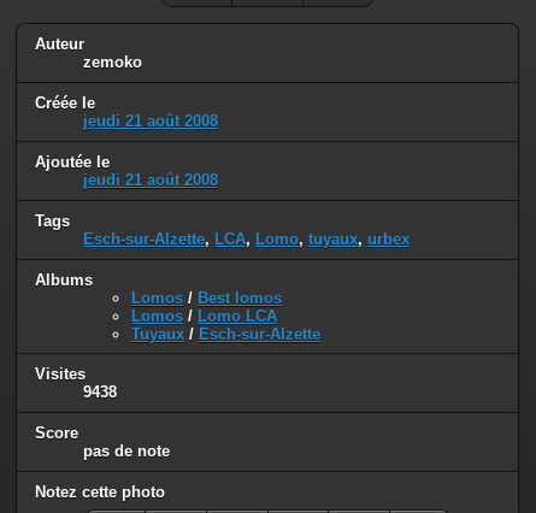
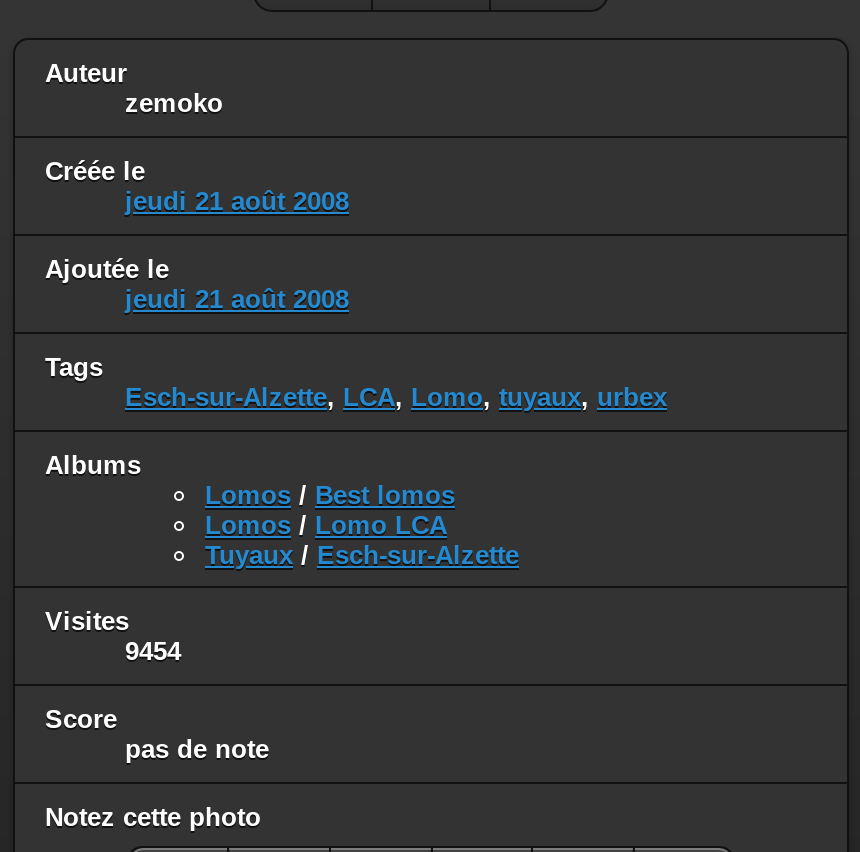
- 9438
+ 9454
